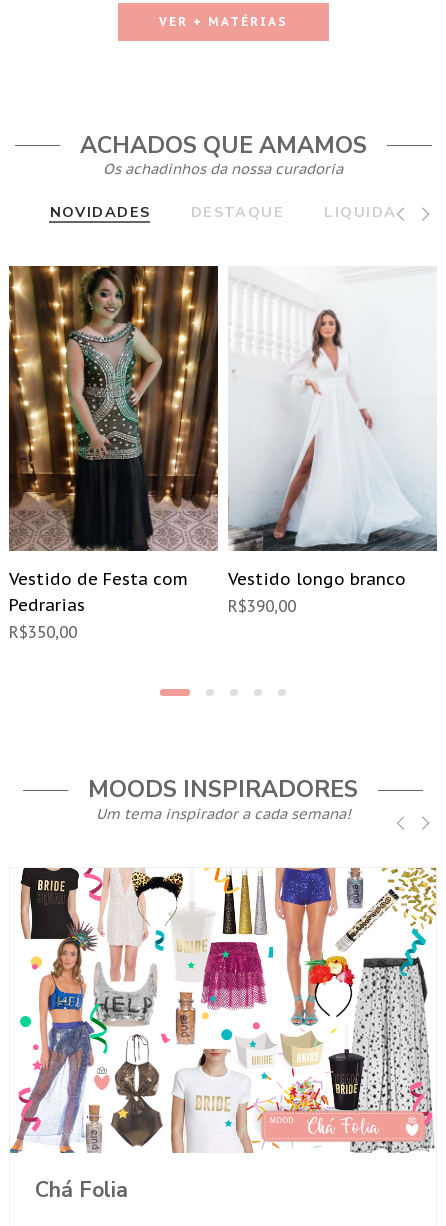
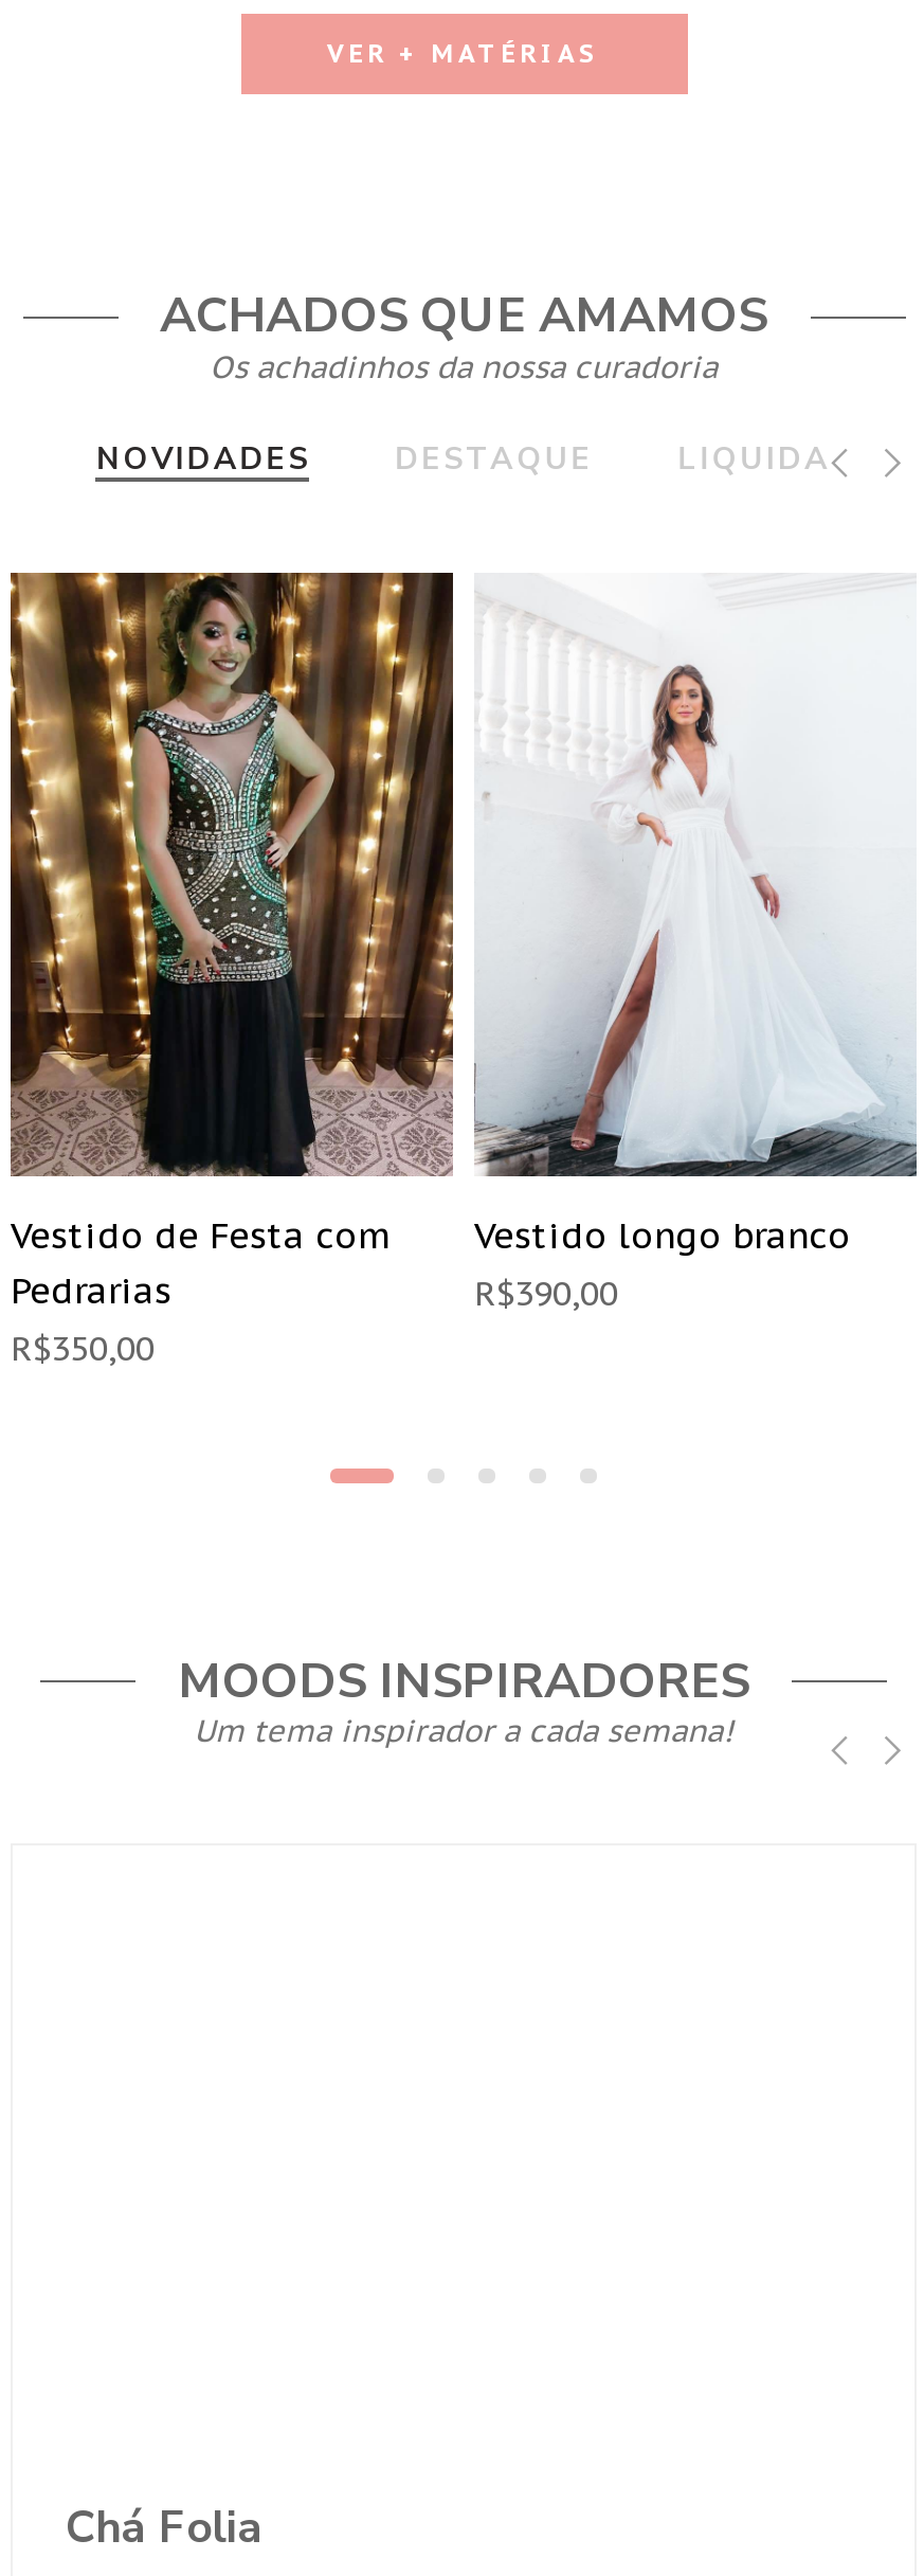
- [image]
